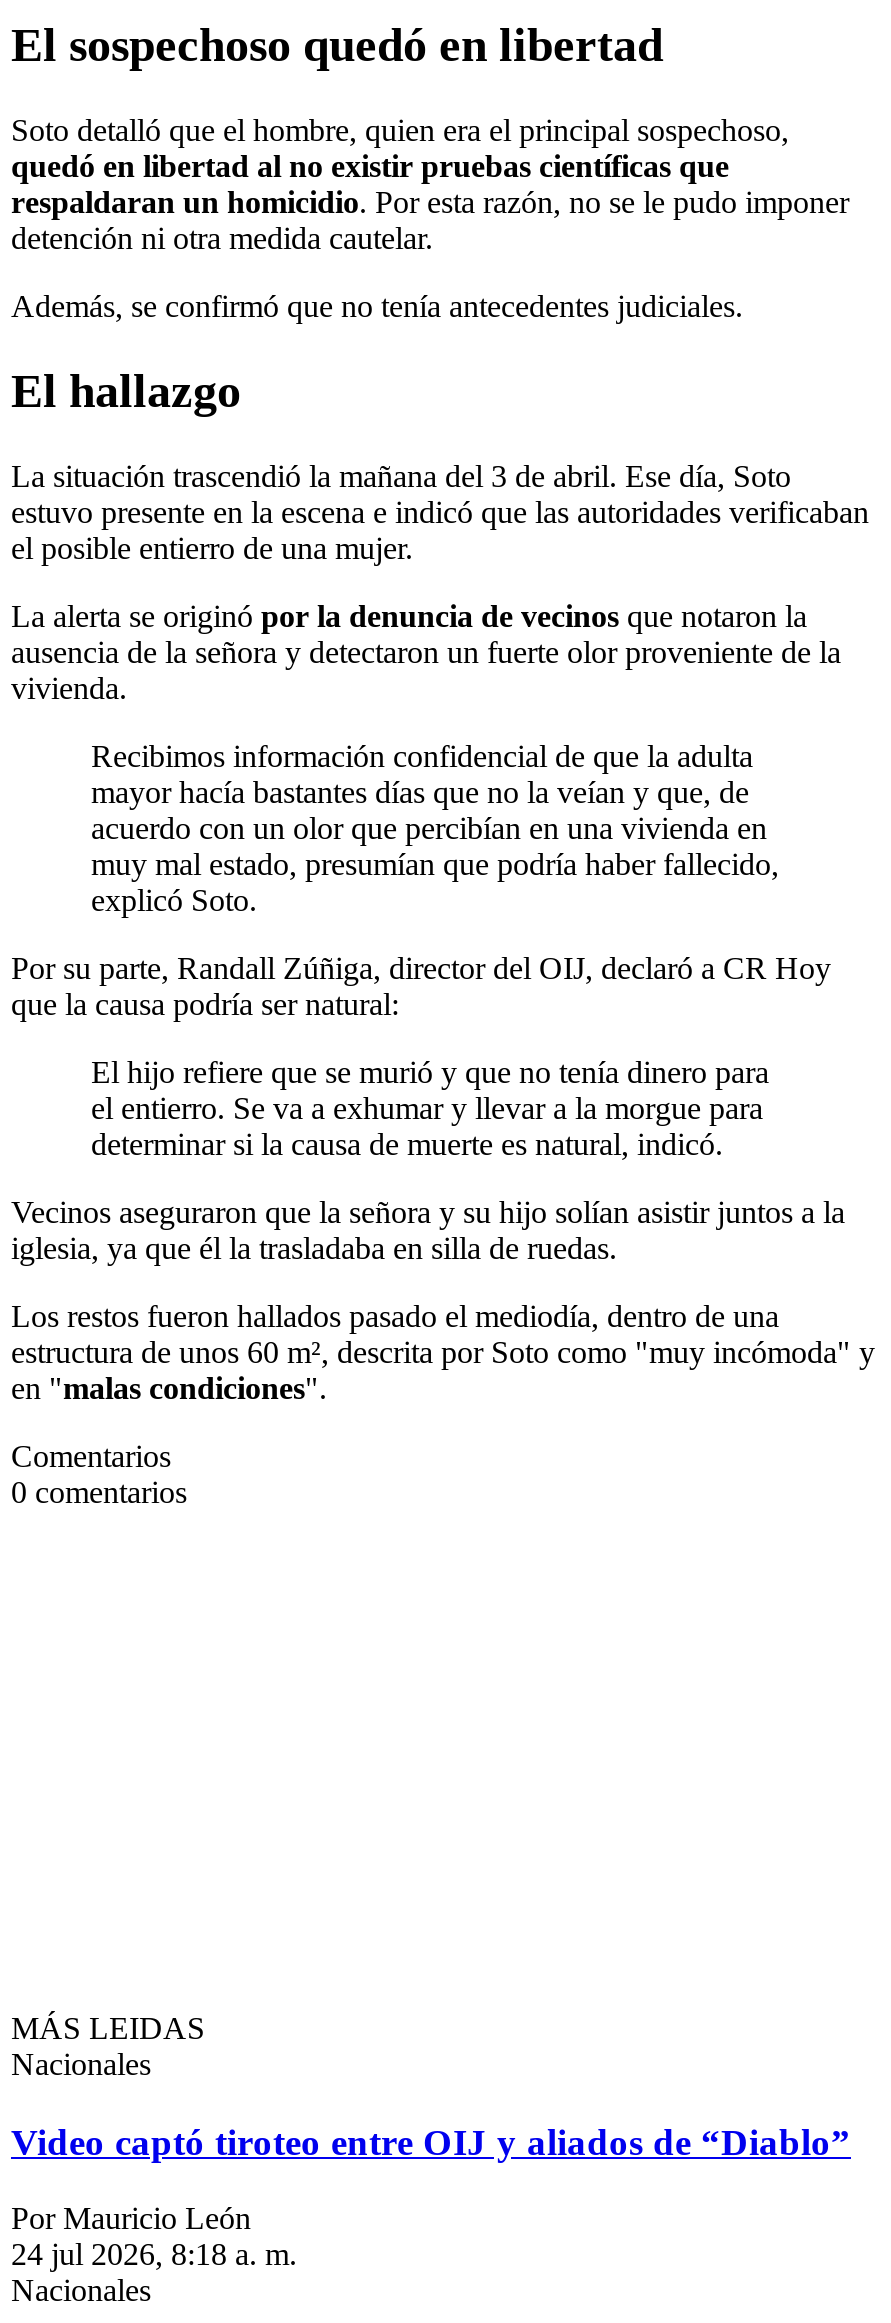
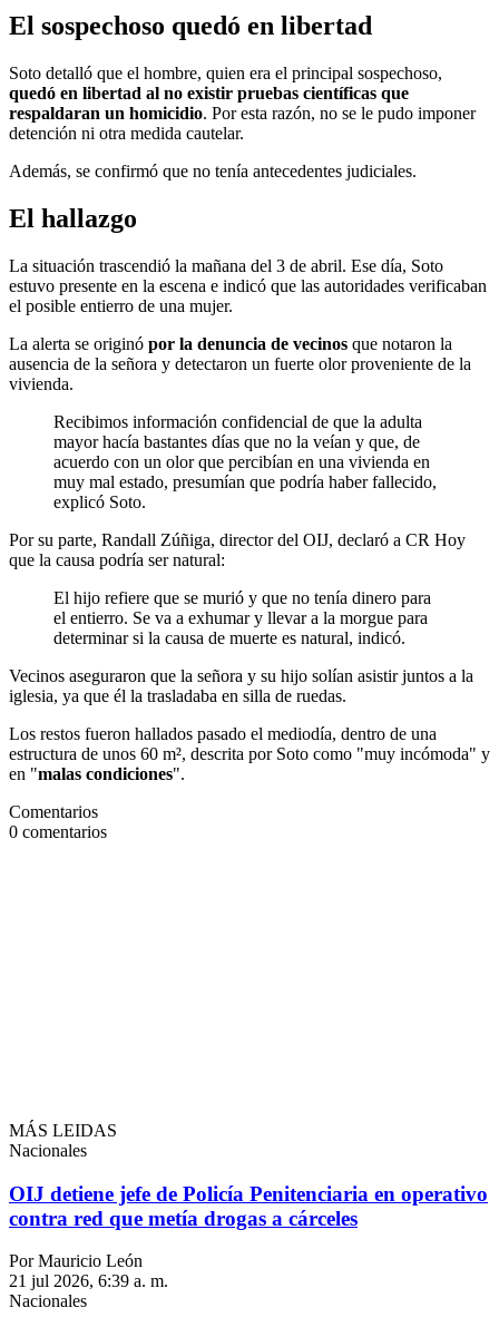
- Video captó tiroteo entre OIJ y aliados de “Diablo”
+ OIJ detiene jefe de Policía Penitenciaria en operativo
+ contra red que metía drogas a cárceles

- 24 jul 2026, 8:18 a. m.
+ 21 jul 2026, 6:39 a. m.
